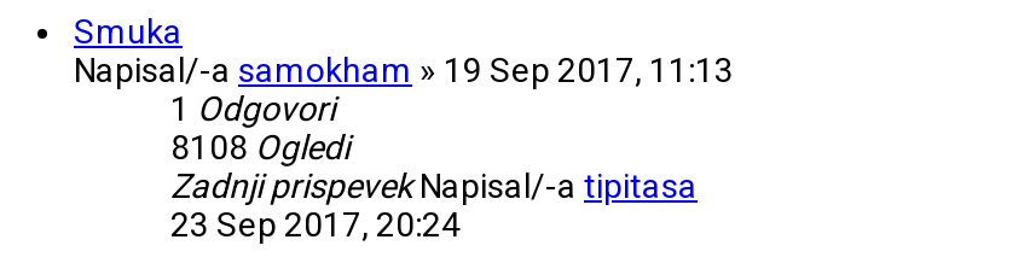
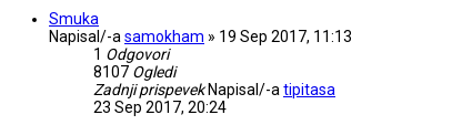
- 8108Ogledi
+ 8107Ogledi
